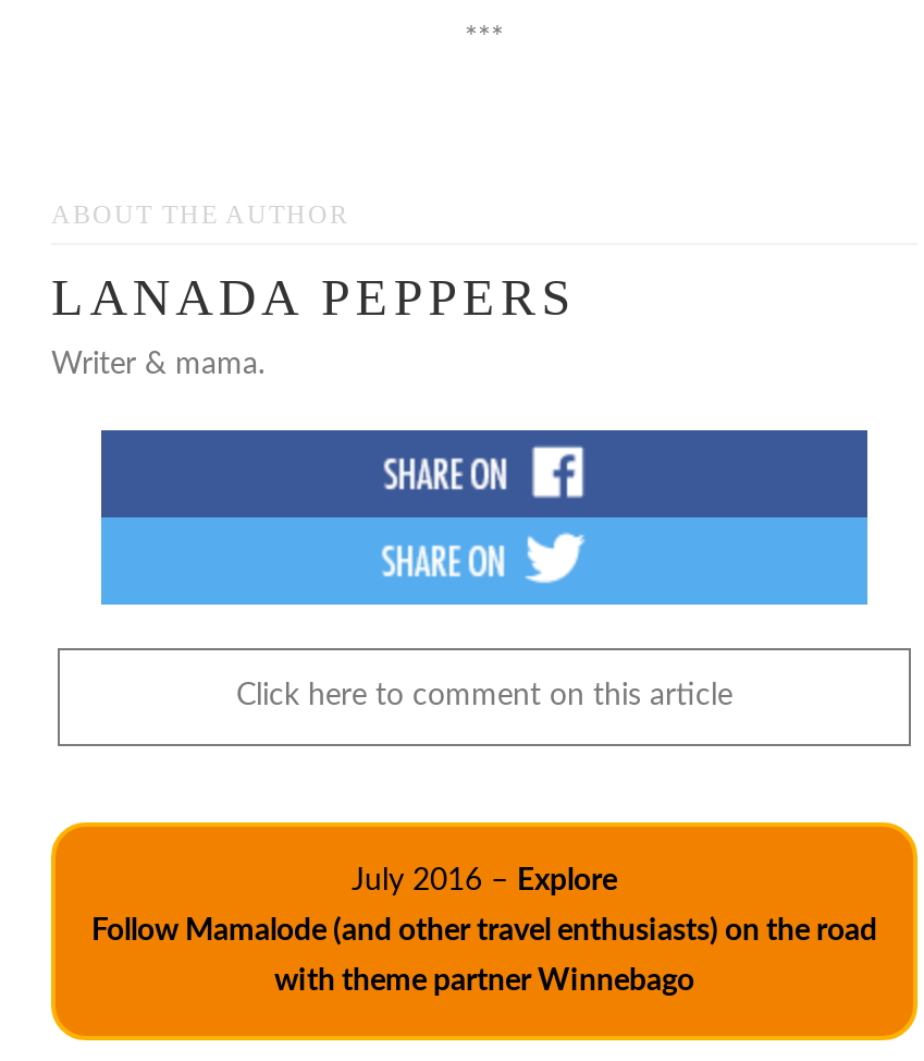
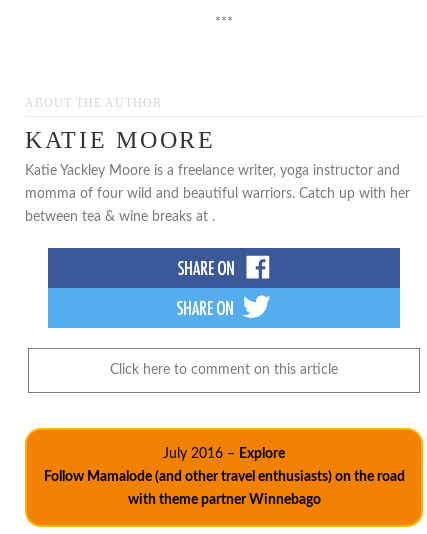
- LANADA PEPPERS
- Writer & mama.
+ KATIE MOORE
+ Katie Yackley Moore is a freelance writer, yoga instructor and
+ momma of four wild and beautiful warriors. Catch up with her
+ between tea & wine breaks at .
